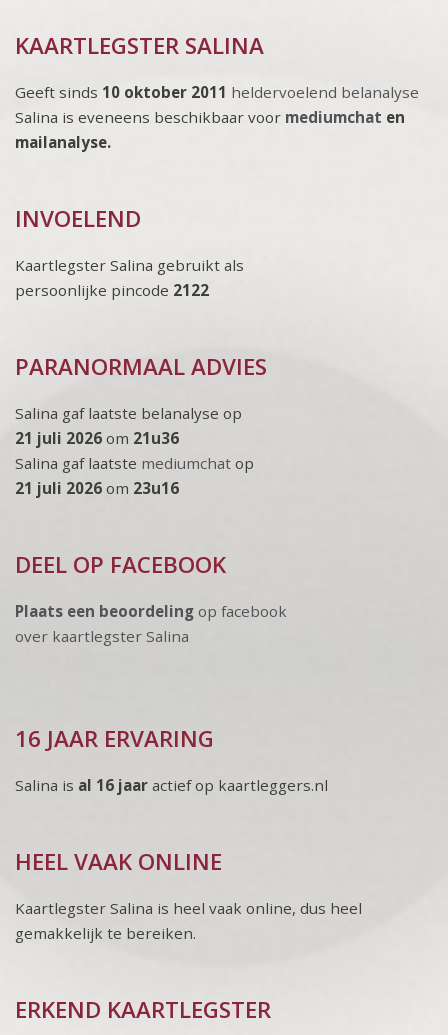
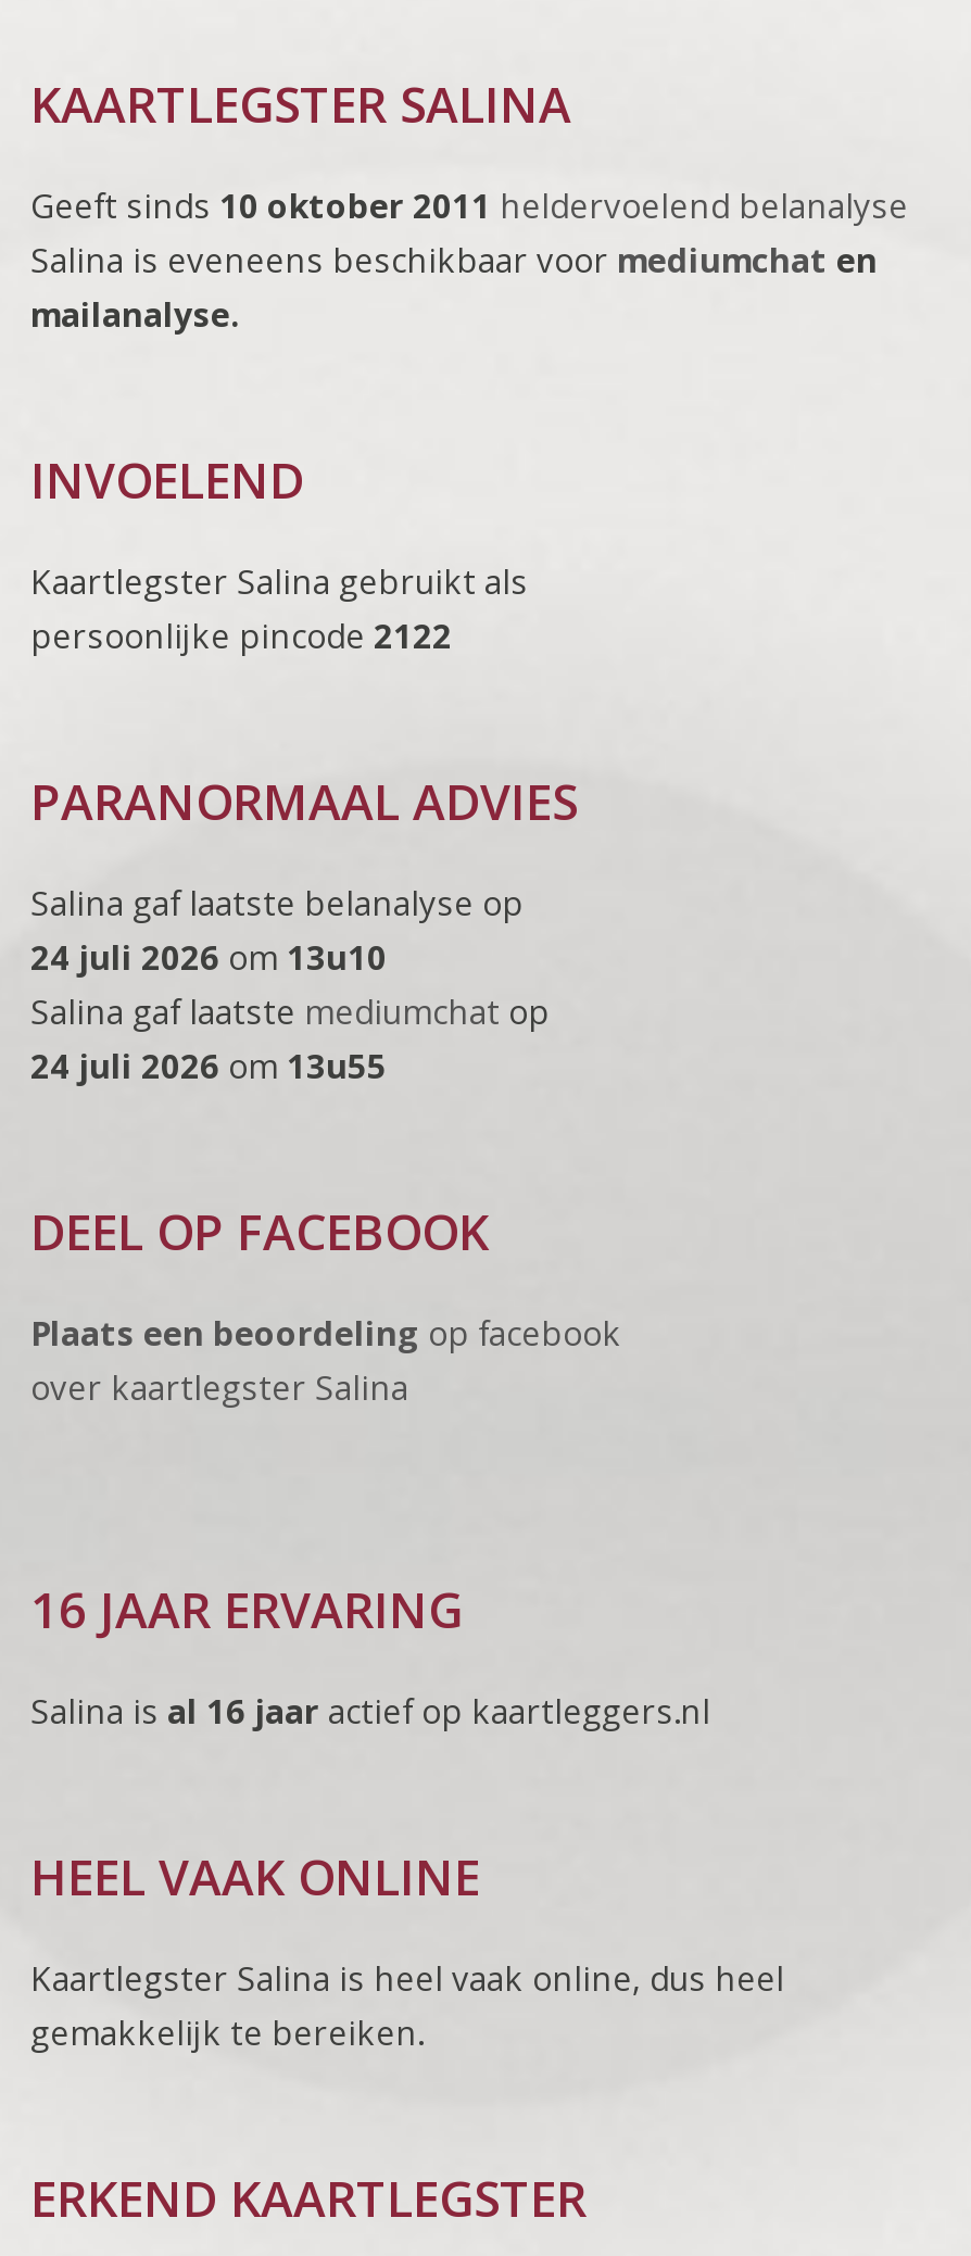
- 21 juli 2026 om 21u36
+ 24 juli 2026 om 13u10

- 21 juli 2026 om 23u16
+ 24 juli 2026 om 13u55
